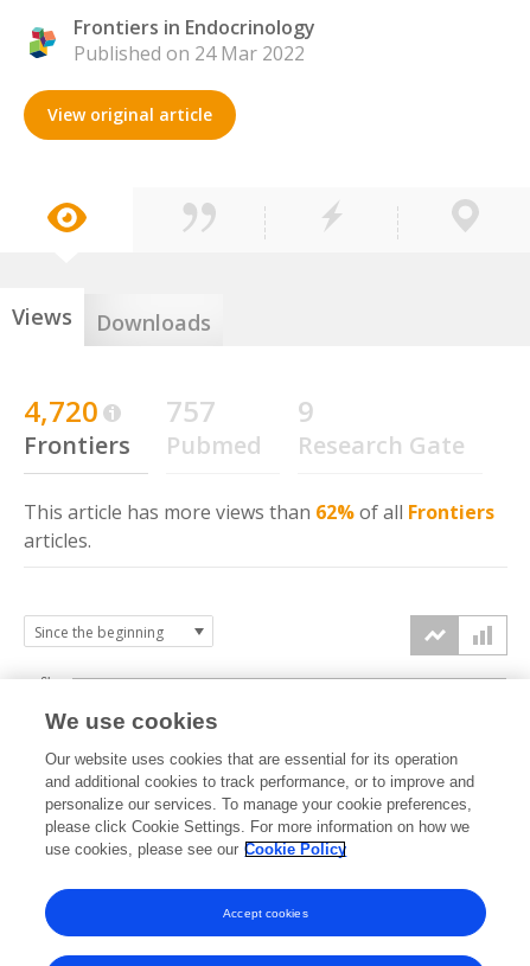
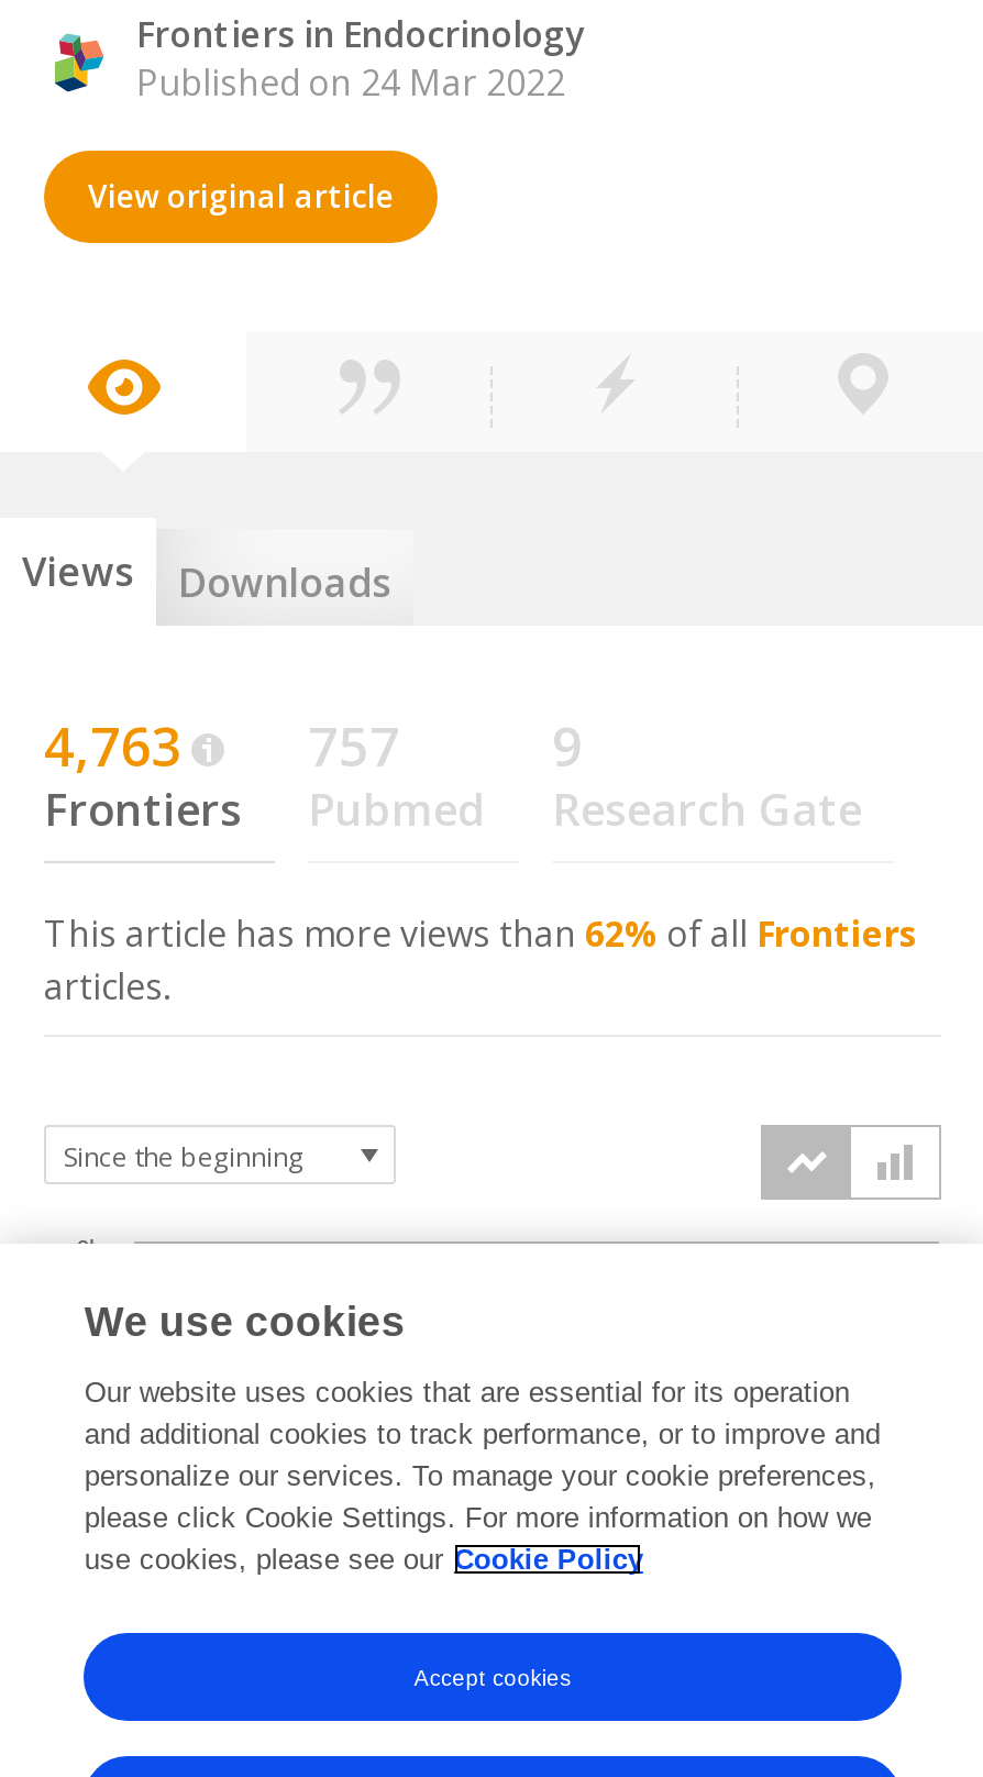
- 4,720
+ 4,763
